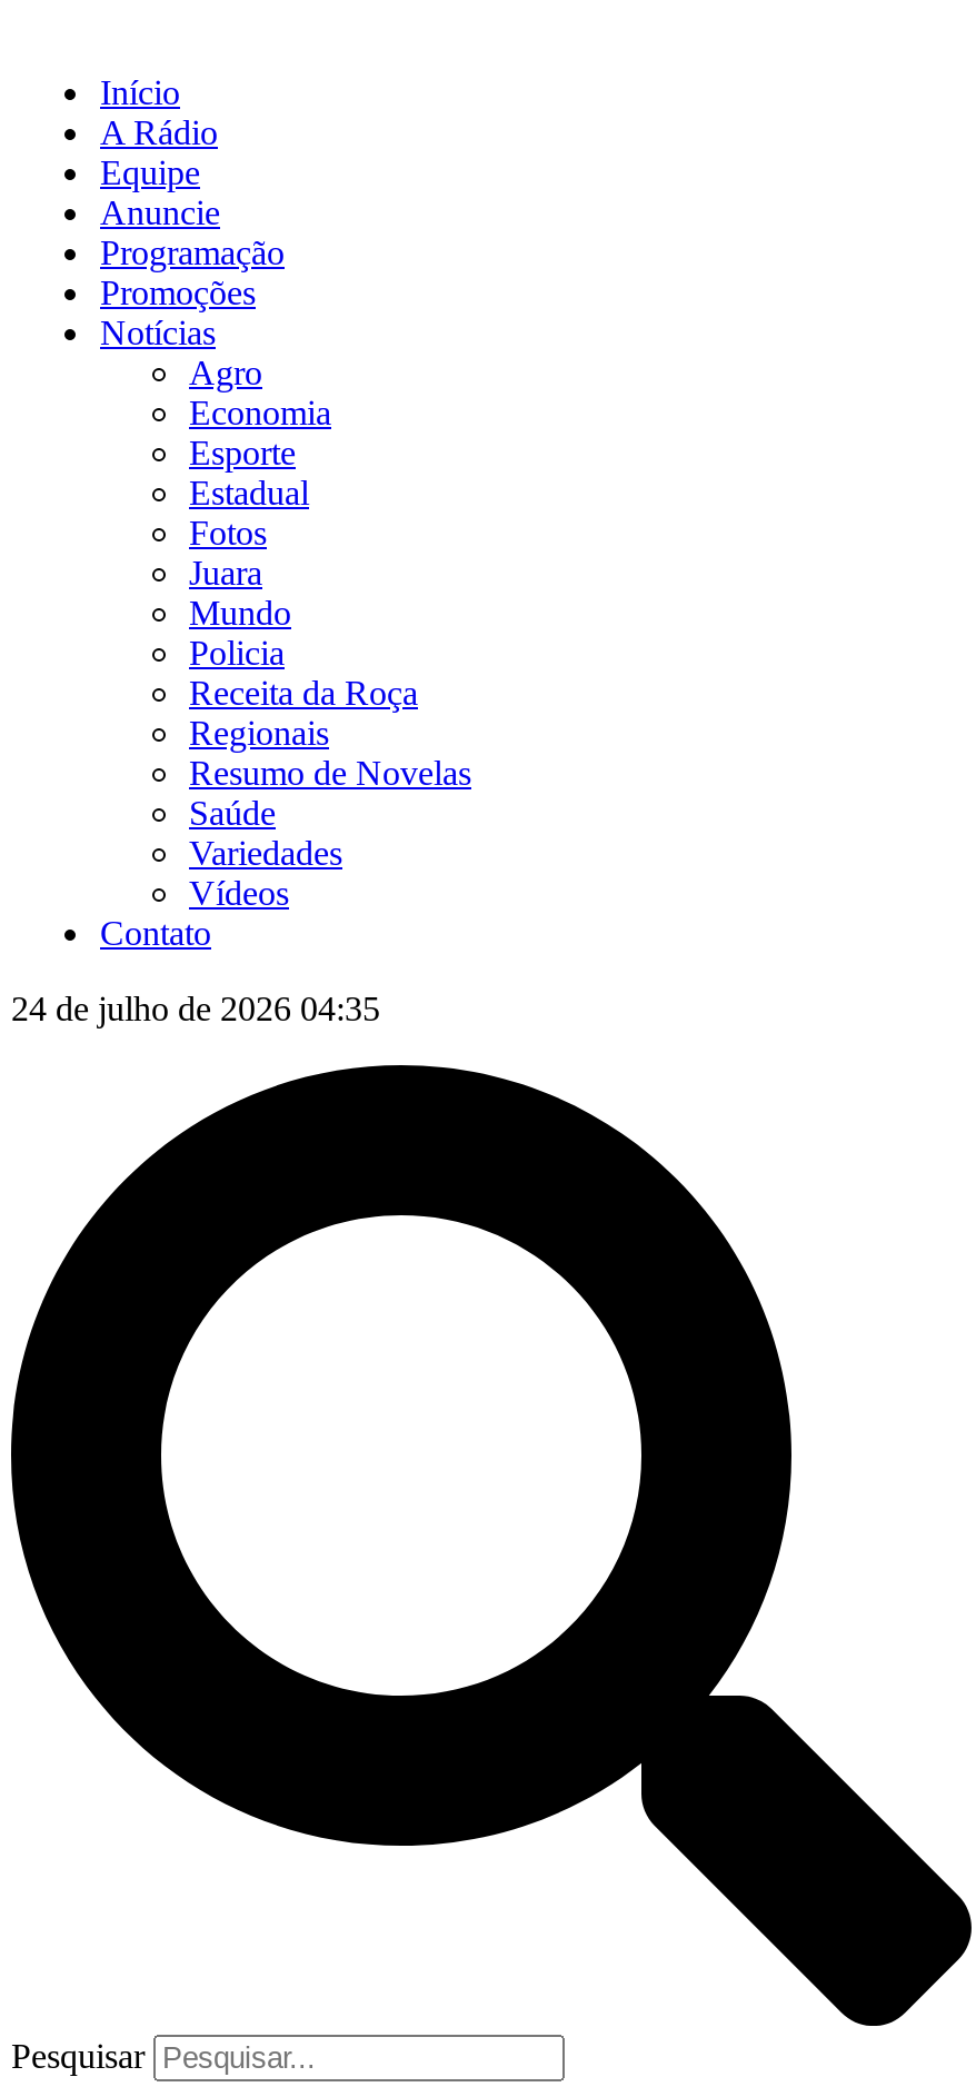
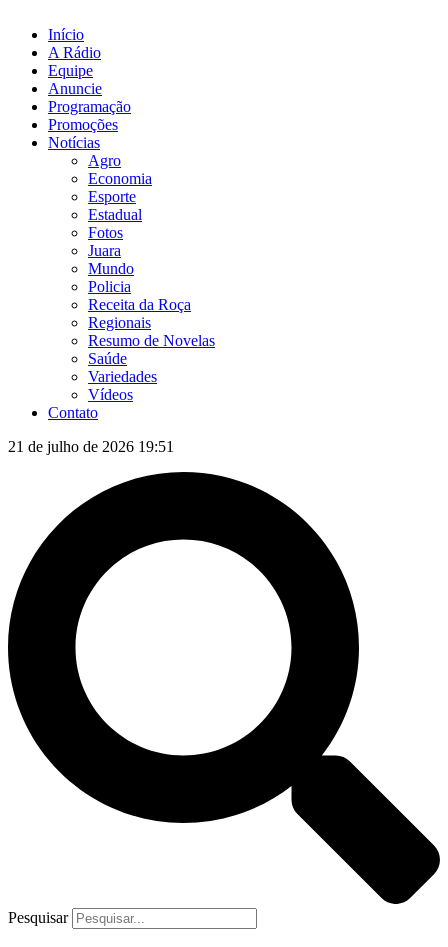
- 24 de julho de 2026 04:35
+ 21 de julho de 2026 19:51
